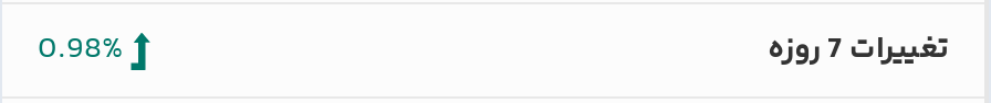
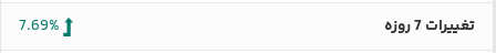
- 0.98%
+ 7.69%
